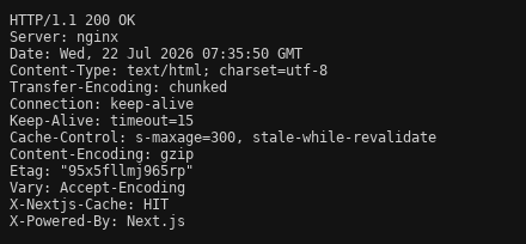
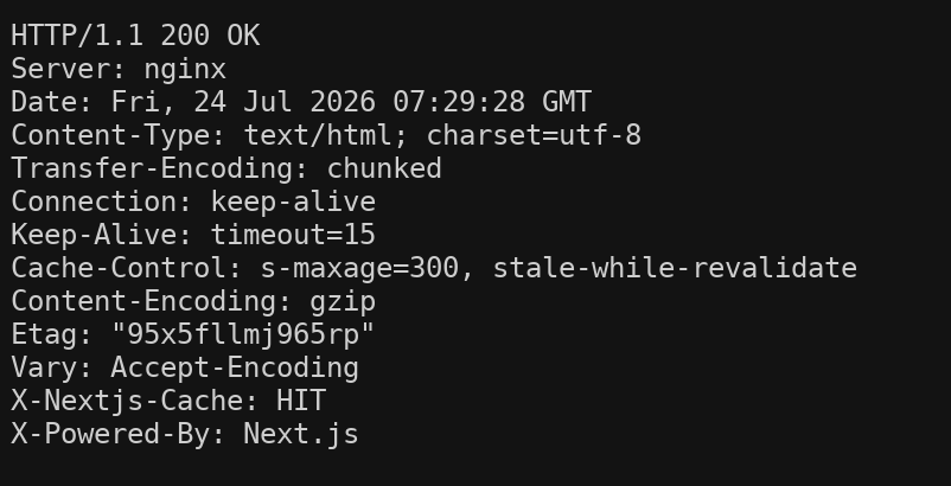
- Date: Wed, 22 Jul 2026 07:35:50 GMT
+ Date: Fri, 24 Jul 2026 07:29:28 GMT
